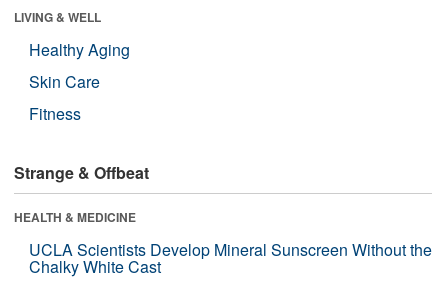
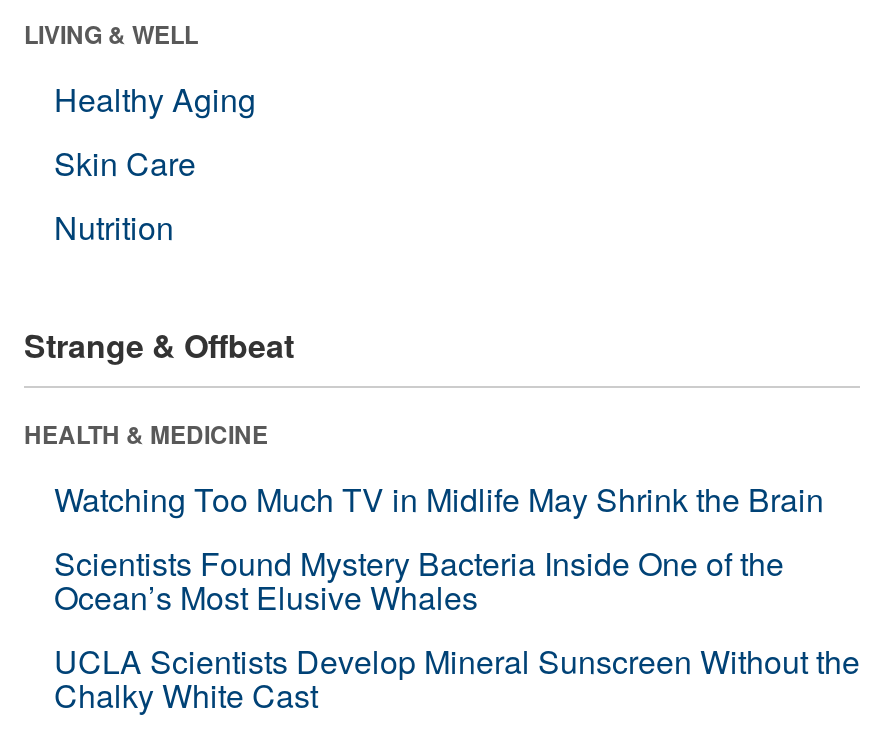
- Fitness
+ Nutrition

+ Watching Too Much TV in Midlife May Shrink the Brain
+ Scientists Found Mystery Bacteria Inside One of the
+ Ocean’s Most Elusive Whales
